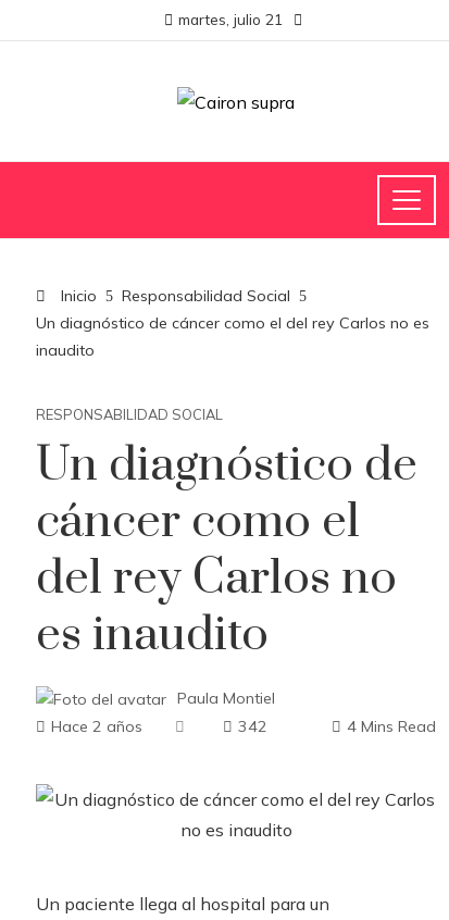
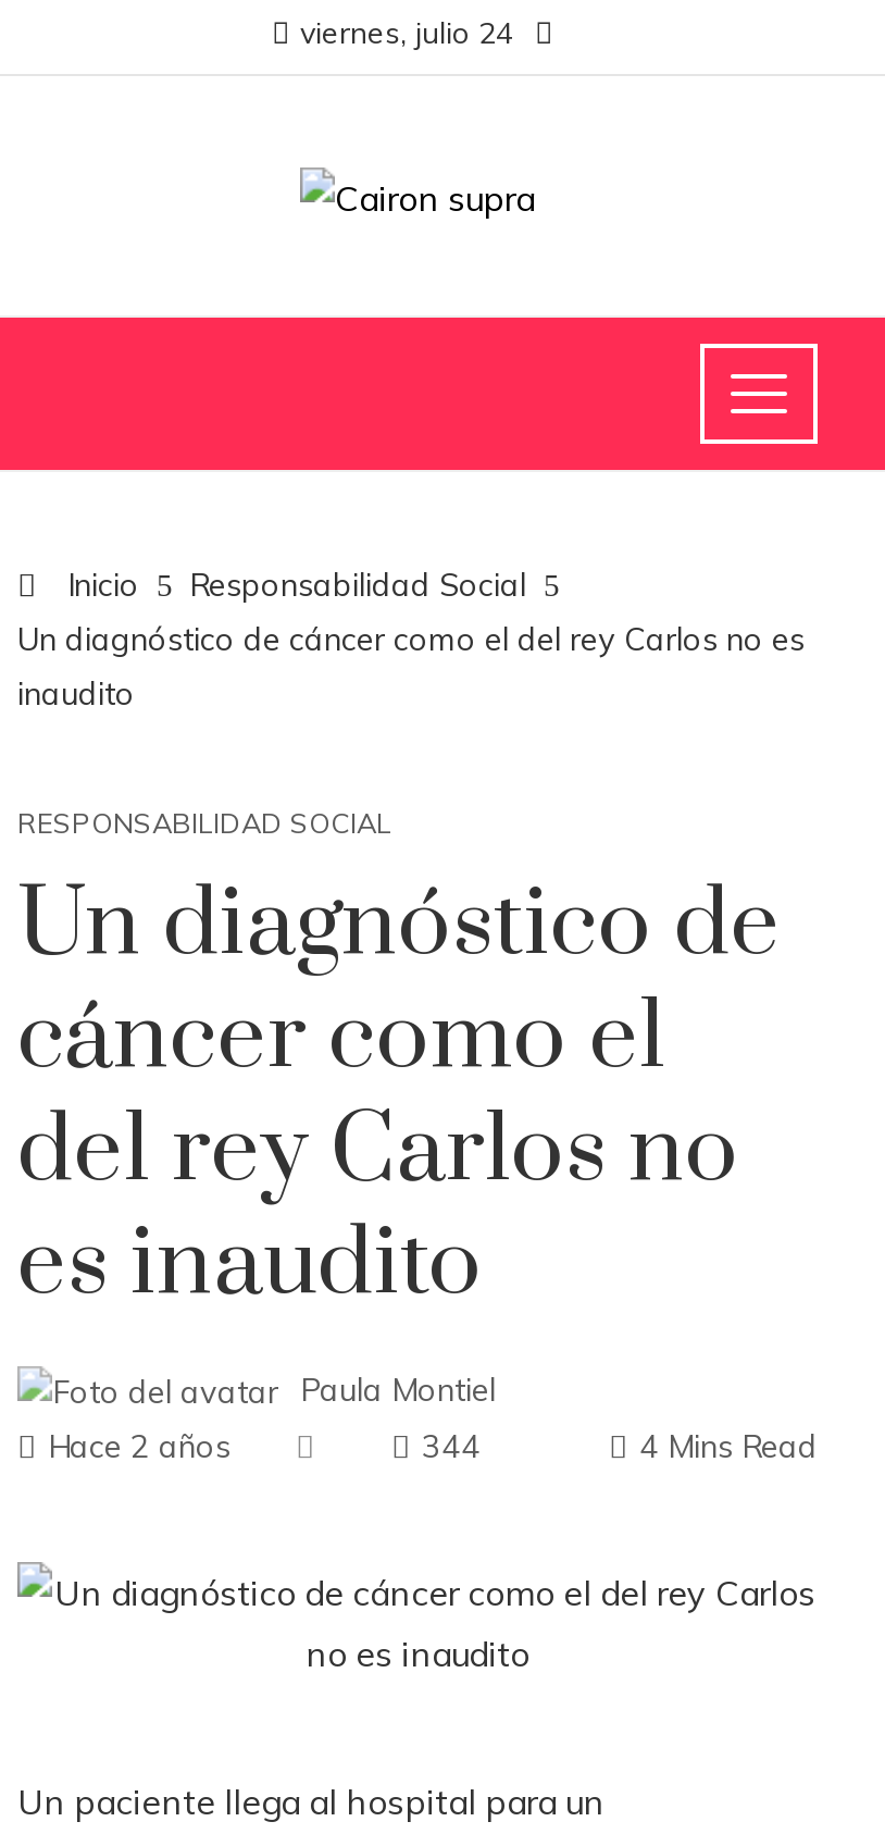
- martes, julio 21
+ viernes, julio 24

- 342
+ 344
